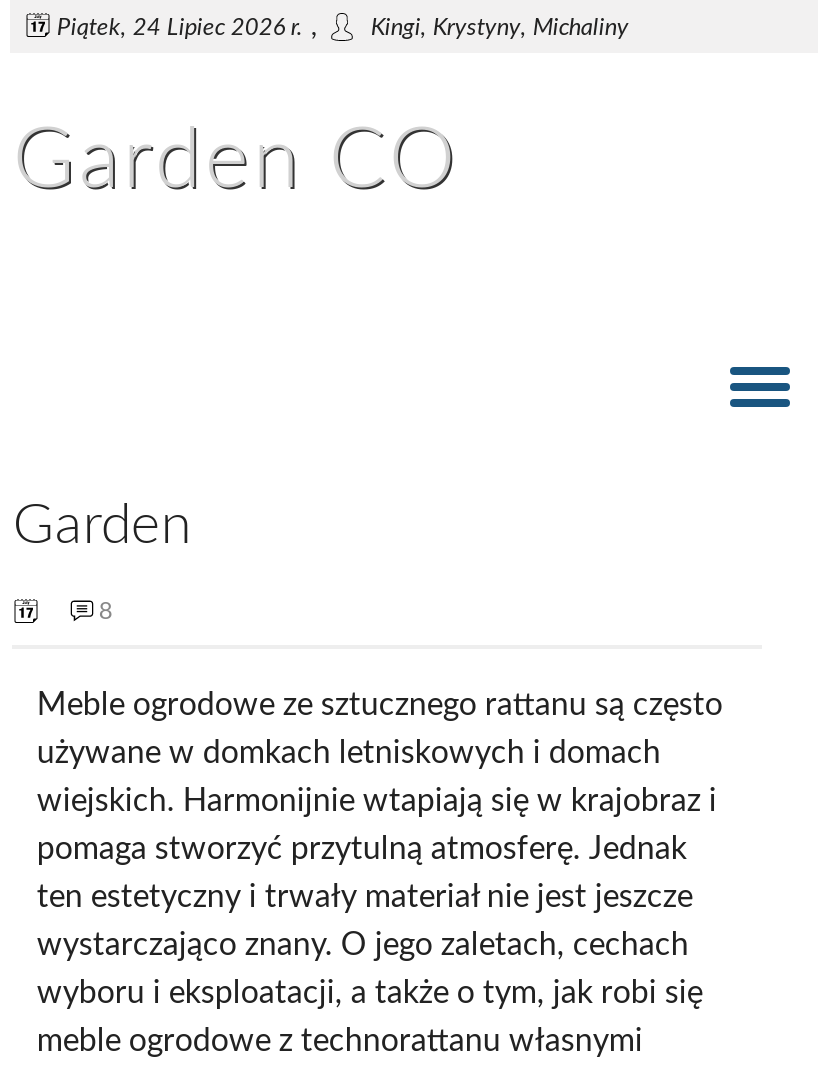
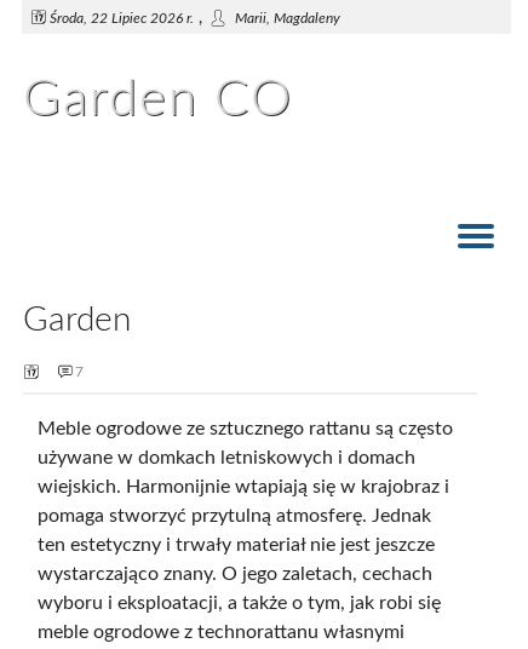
- Piątek, 24 Lipiec 2026 r.,
- Kingi, Krystyny, Michaliny
+ Środa, 22 Lipiec 2026 r.,
+ Marii, Magdaleny

- 8
+ 7
